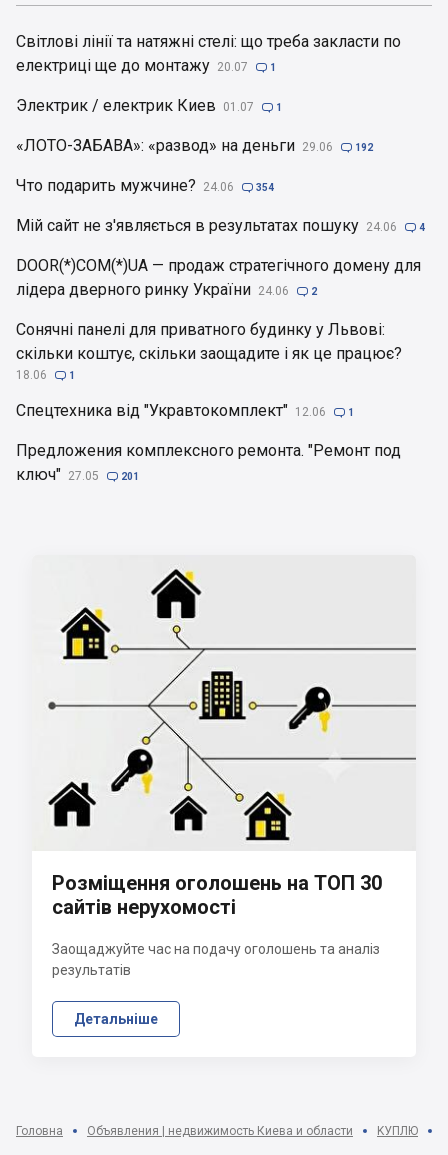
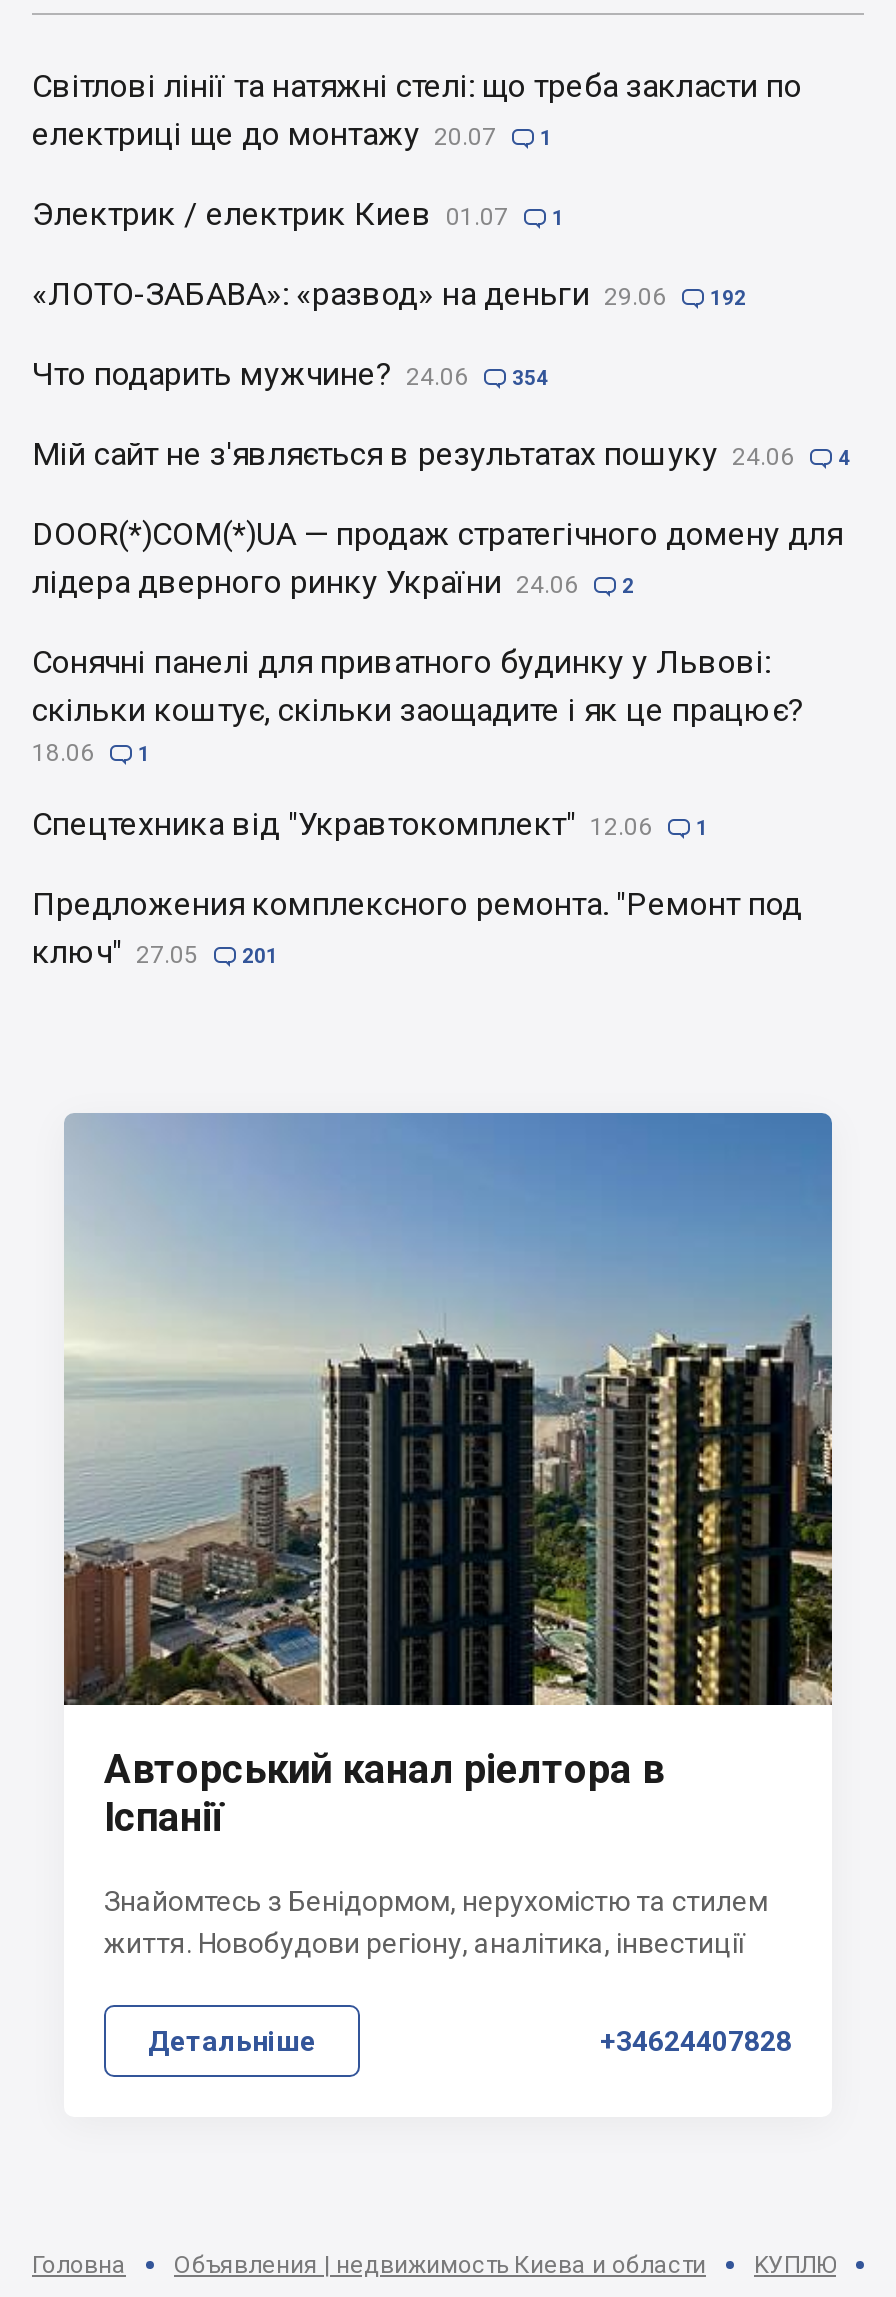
- [image]
- Розміщення оголошень на ТОП 30
- сайтів нерухомості
+ [image]
+ Авторський канал ріелтора в
+ Іспанії

- Заощаджуйте час на подачу оголошень та аналіз
- результатів
+ Знайомтесь з Бенідормом, нерухомістю та стилем
+ життя. Новобудови регіону, аналітика, інвестиції

+ +34624407828
